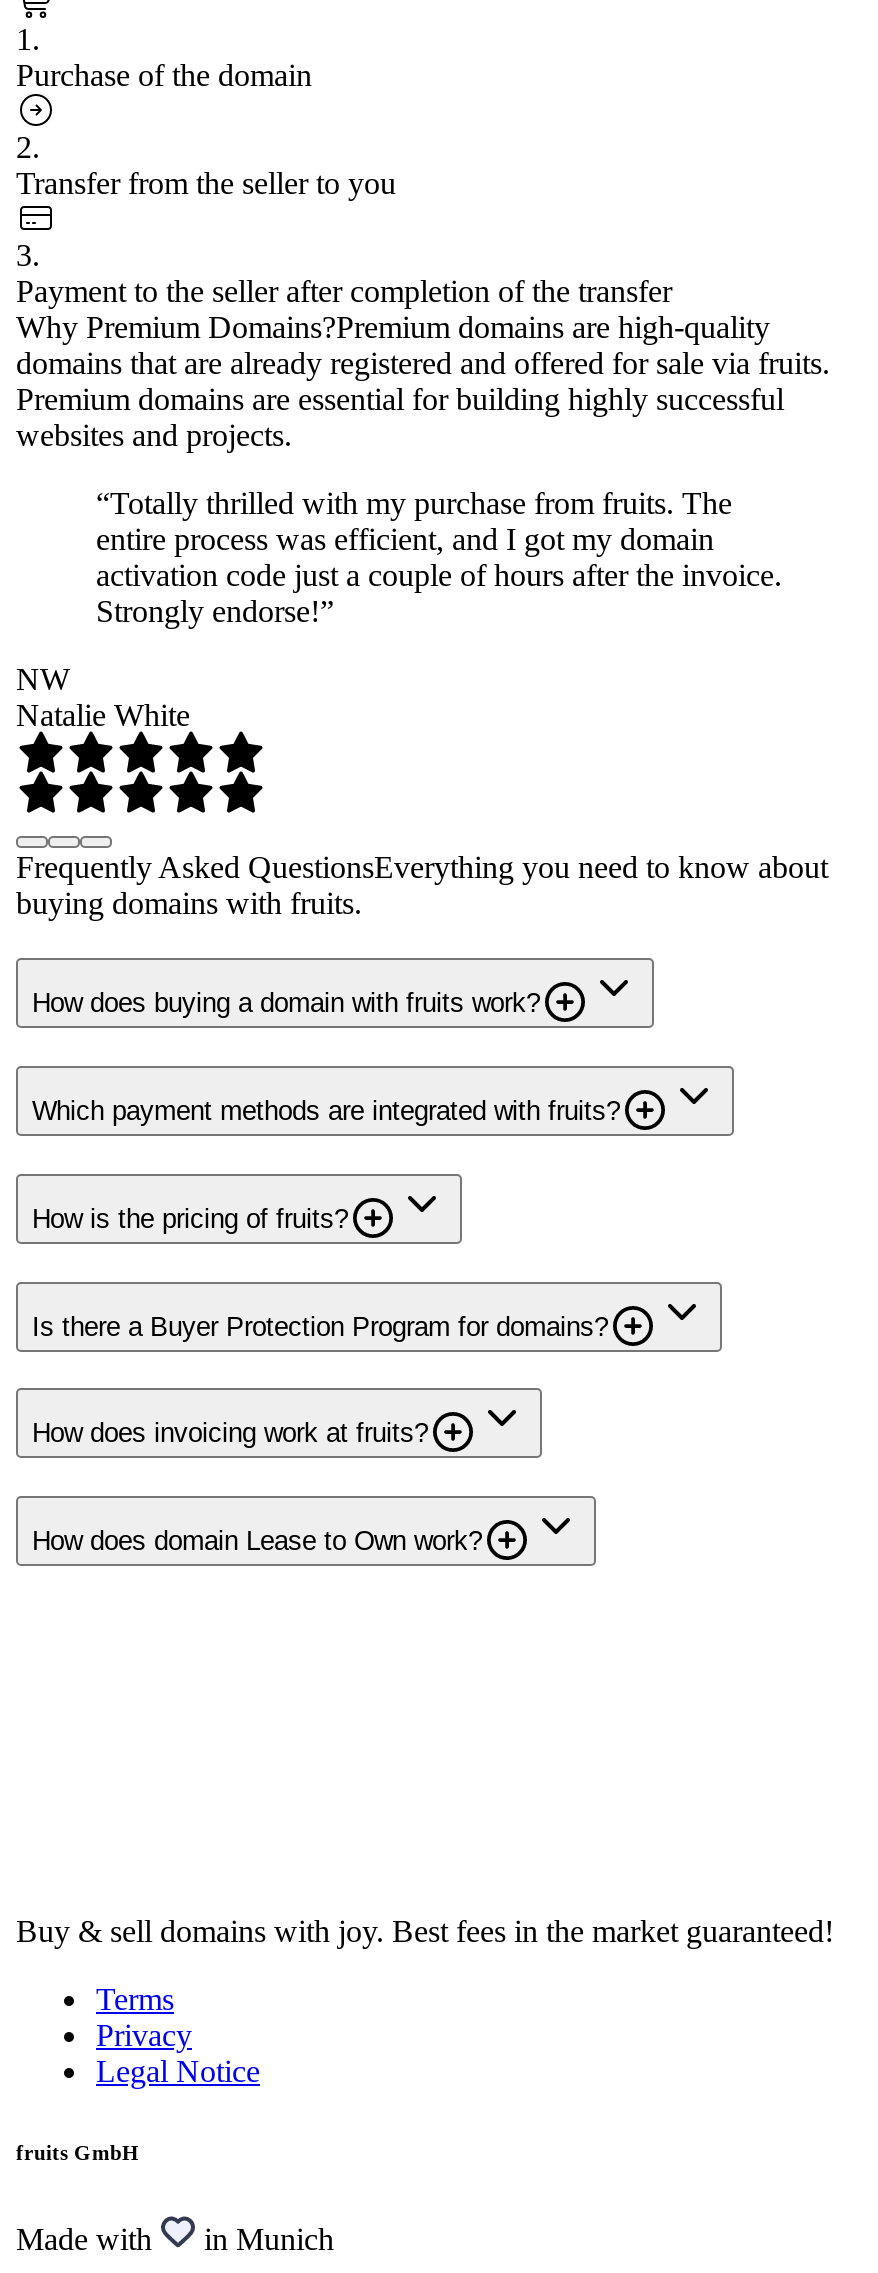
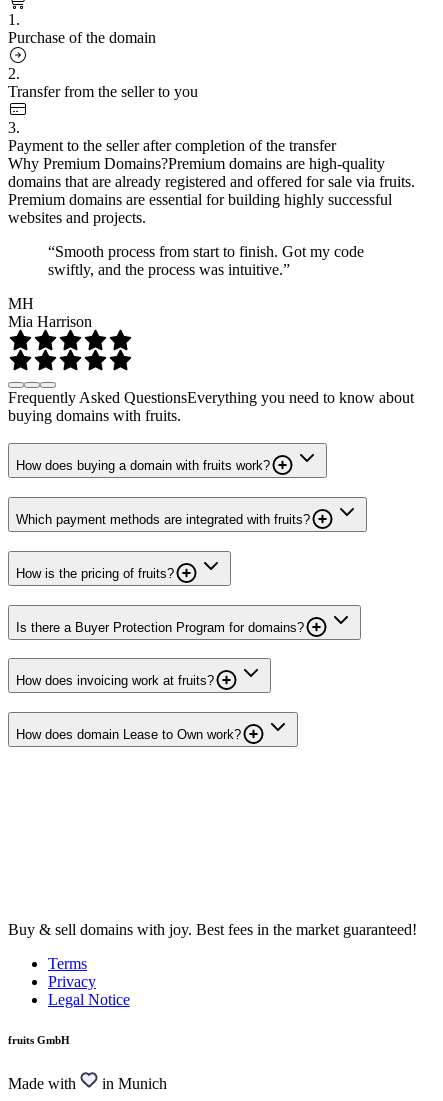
- “Totally thrilled with my purchase from fruits. The
- entire process was efficient, and I got my domain
- activation code just a couple of hours after the invoice.
- Strongly endorse!”
+ “Smooth process from start to finish. Got my code
+ swiftly, and the process was intuitive.”

- NW
- Natalie White
+ MH
+ Mia Harrison
